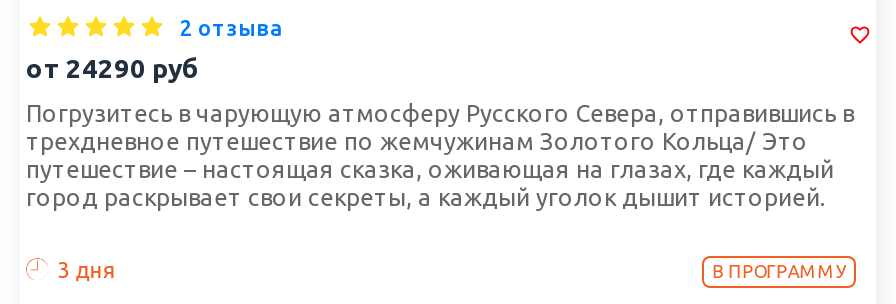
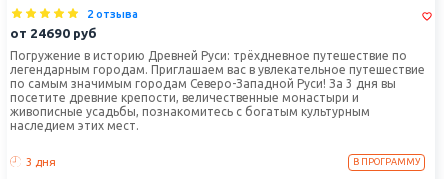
- от 24290 руб
+ от 24690 руб

- Погрузитесь в чарующую атмосферу Русского Севера, отправившись в
- трехдневное путешествие по жемчужинам Золотого Кольца/ Это
- путешествие – настоящая сказка, оживающая на глазах, где каждый
- город раскрывает свои секреты, а каждый уголок дышит историей.
+ Погружение в историю Древней Руси: трёхдневное путешествие по
+ легендарным городам. Приглашаем вас в увлекательное путешествие
+ по самым значимым городам Северо-Западной Руси! За 3 дня вы
+ посетите древние крепости, величественные монастыри и
+ живописные усадьбы, познакомитесь с богатым культурным
+ наследием этих мест.
